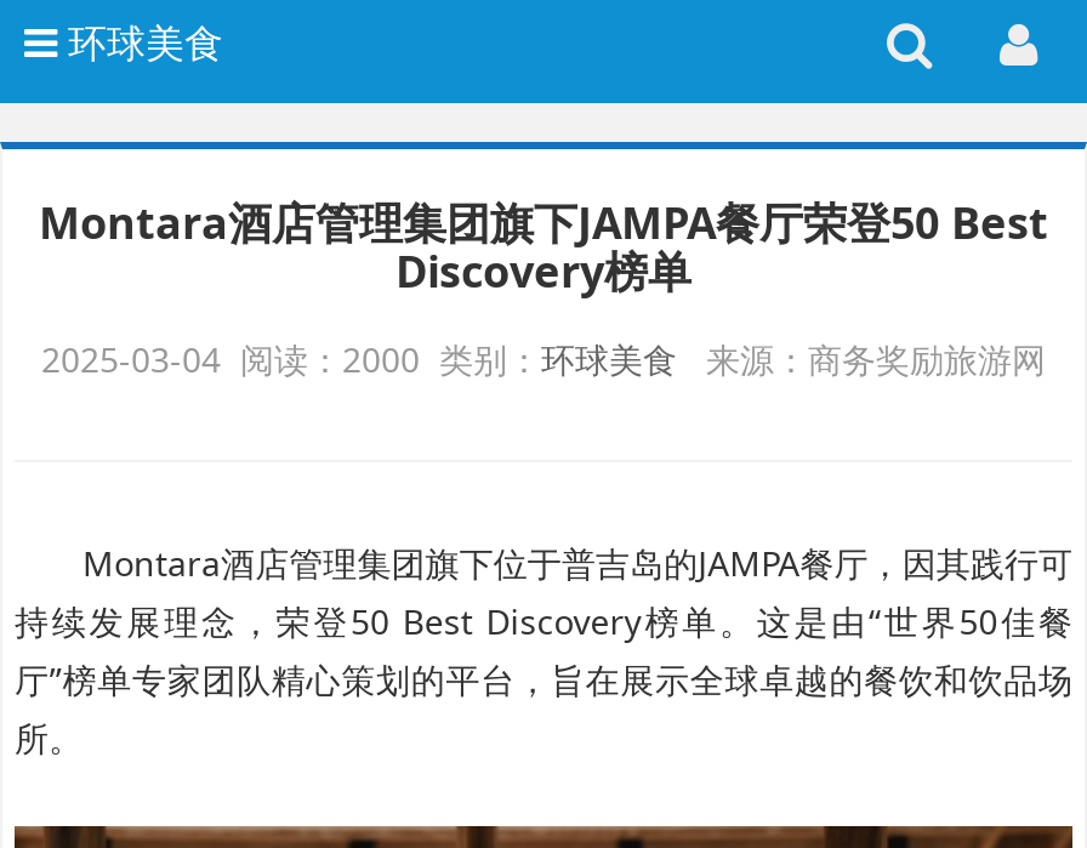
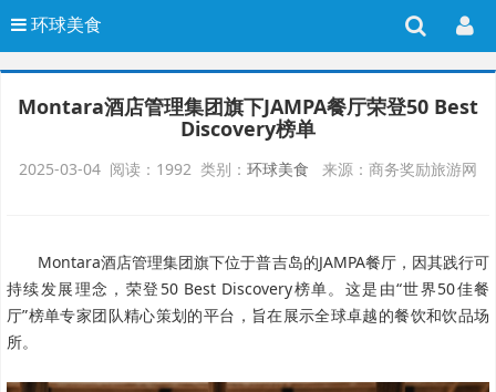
- 2025-03-04 阅读：2000 类别：环球美食来源：商务奖励旅游网
+ 2025-03-04 阅读：1992 类别：环球美食来源：商务奖励旅游网
